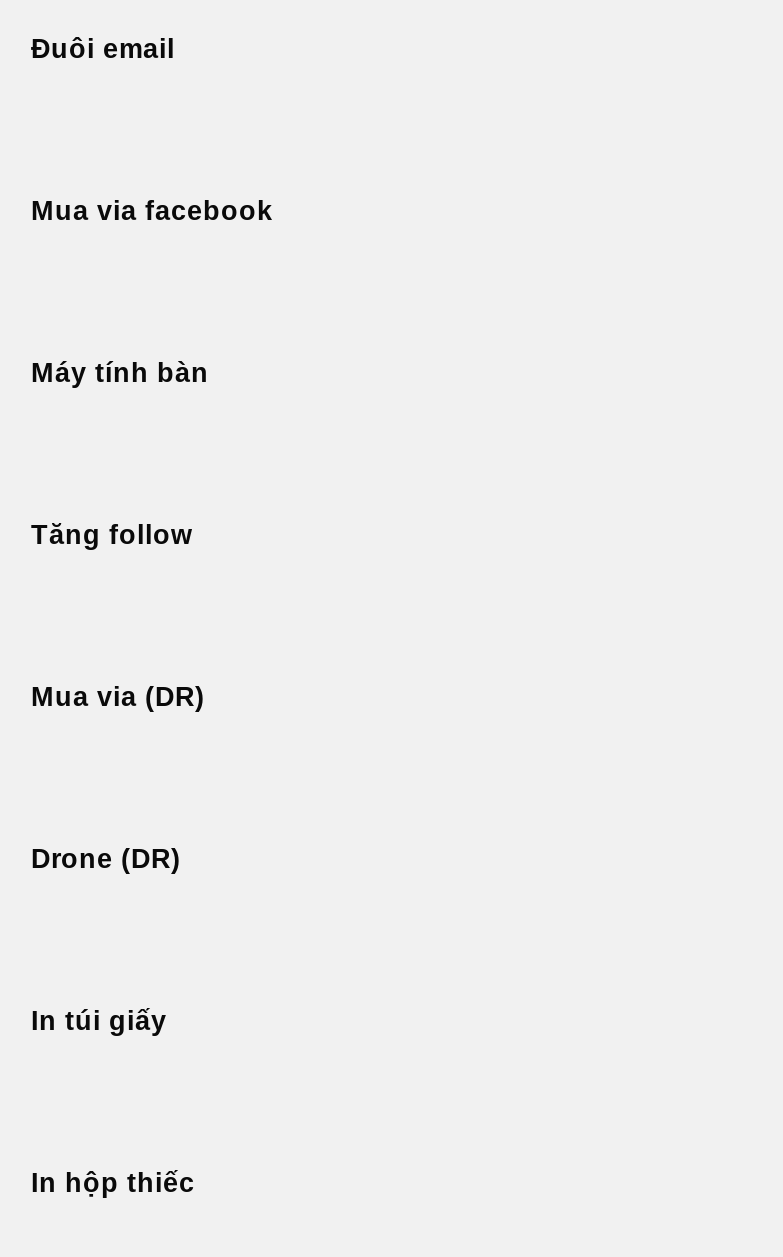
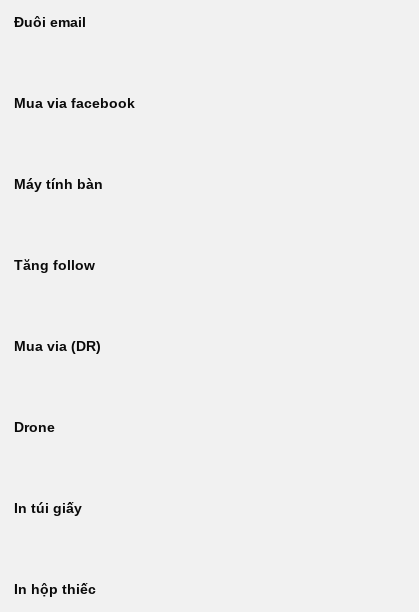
- Drone (DR)
+ Drone
